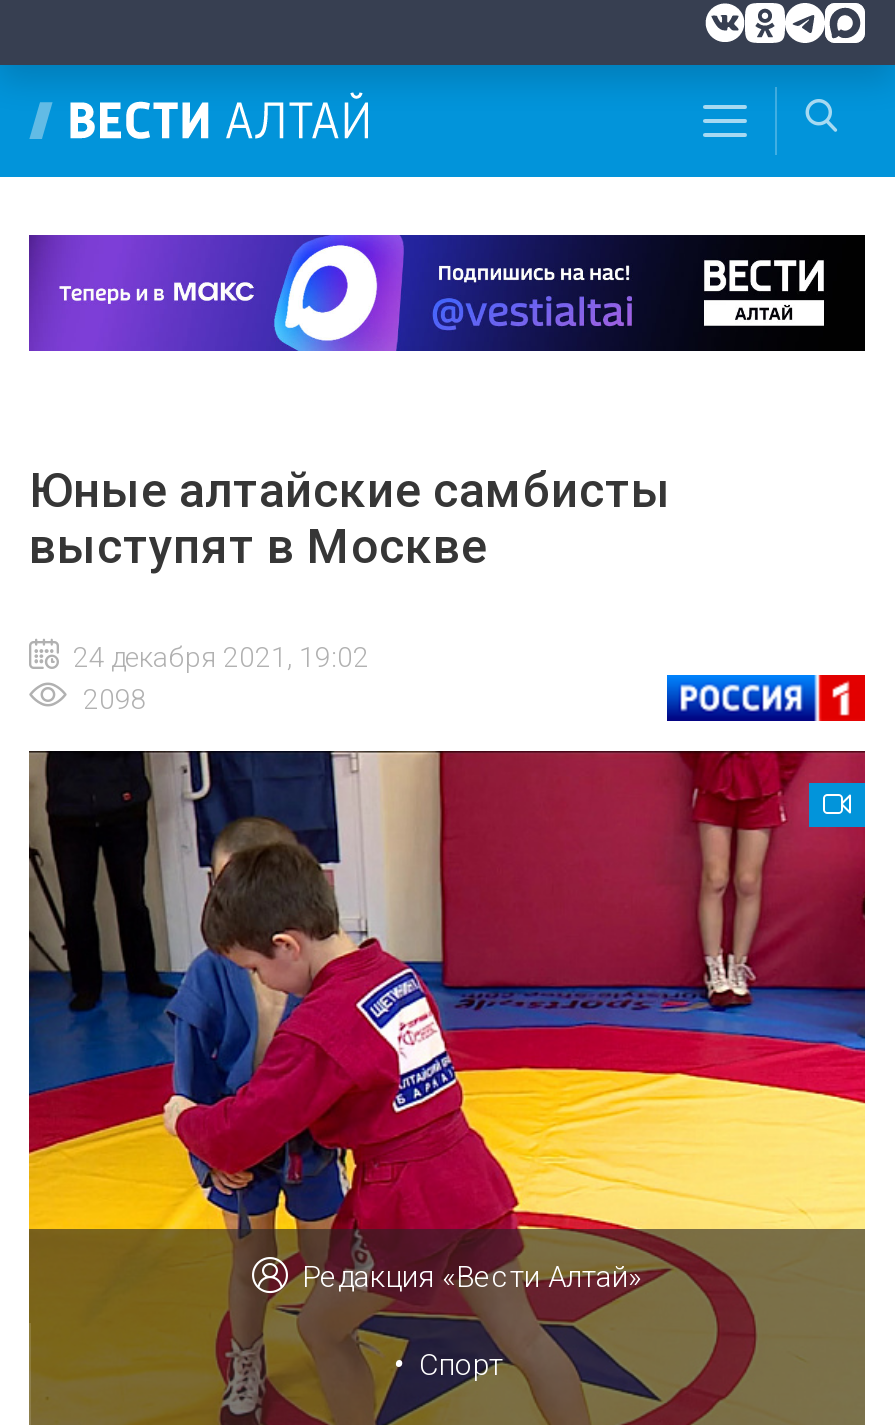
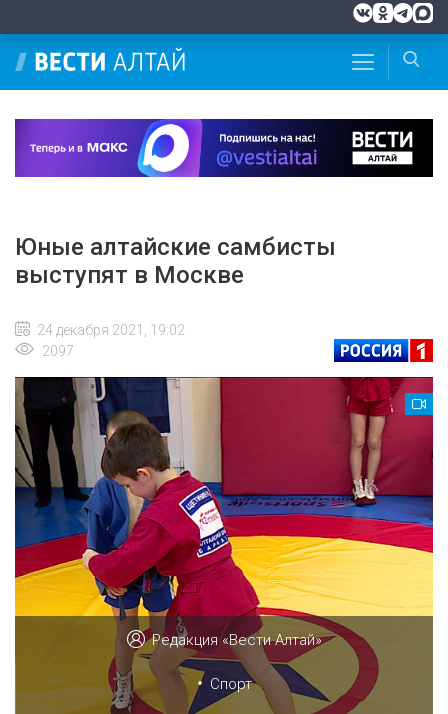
- 2098
+ 2097
